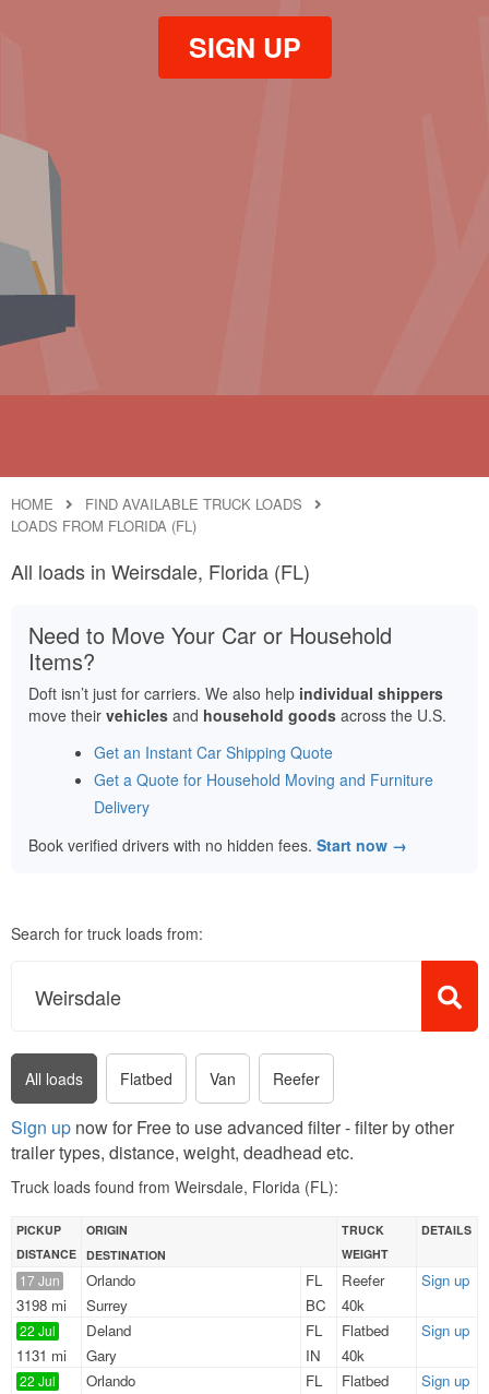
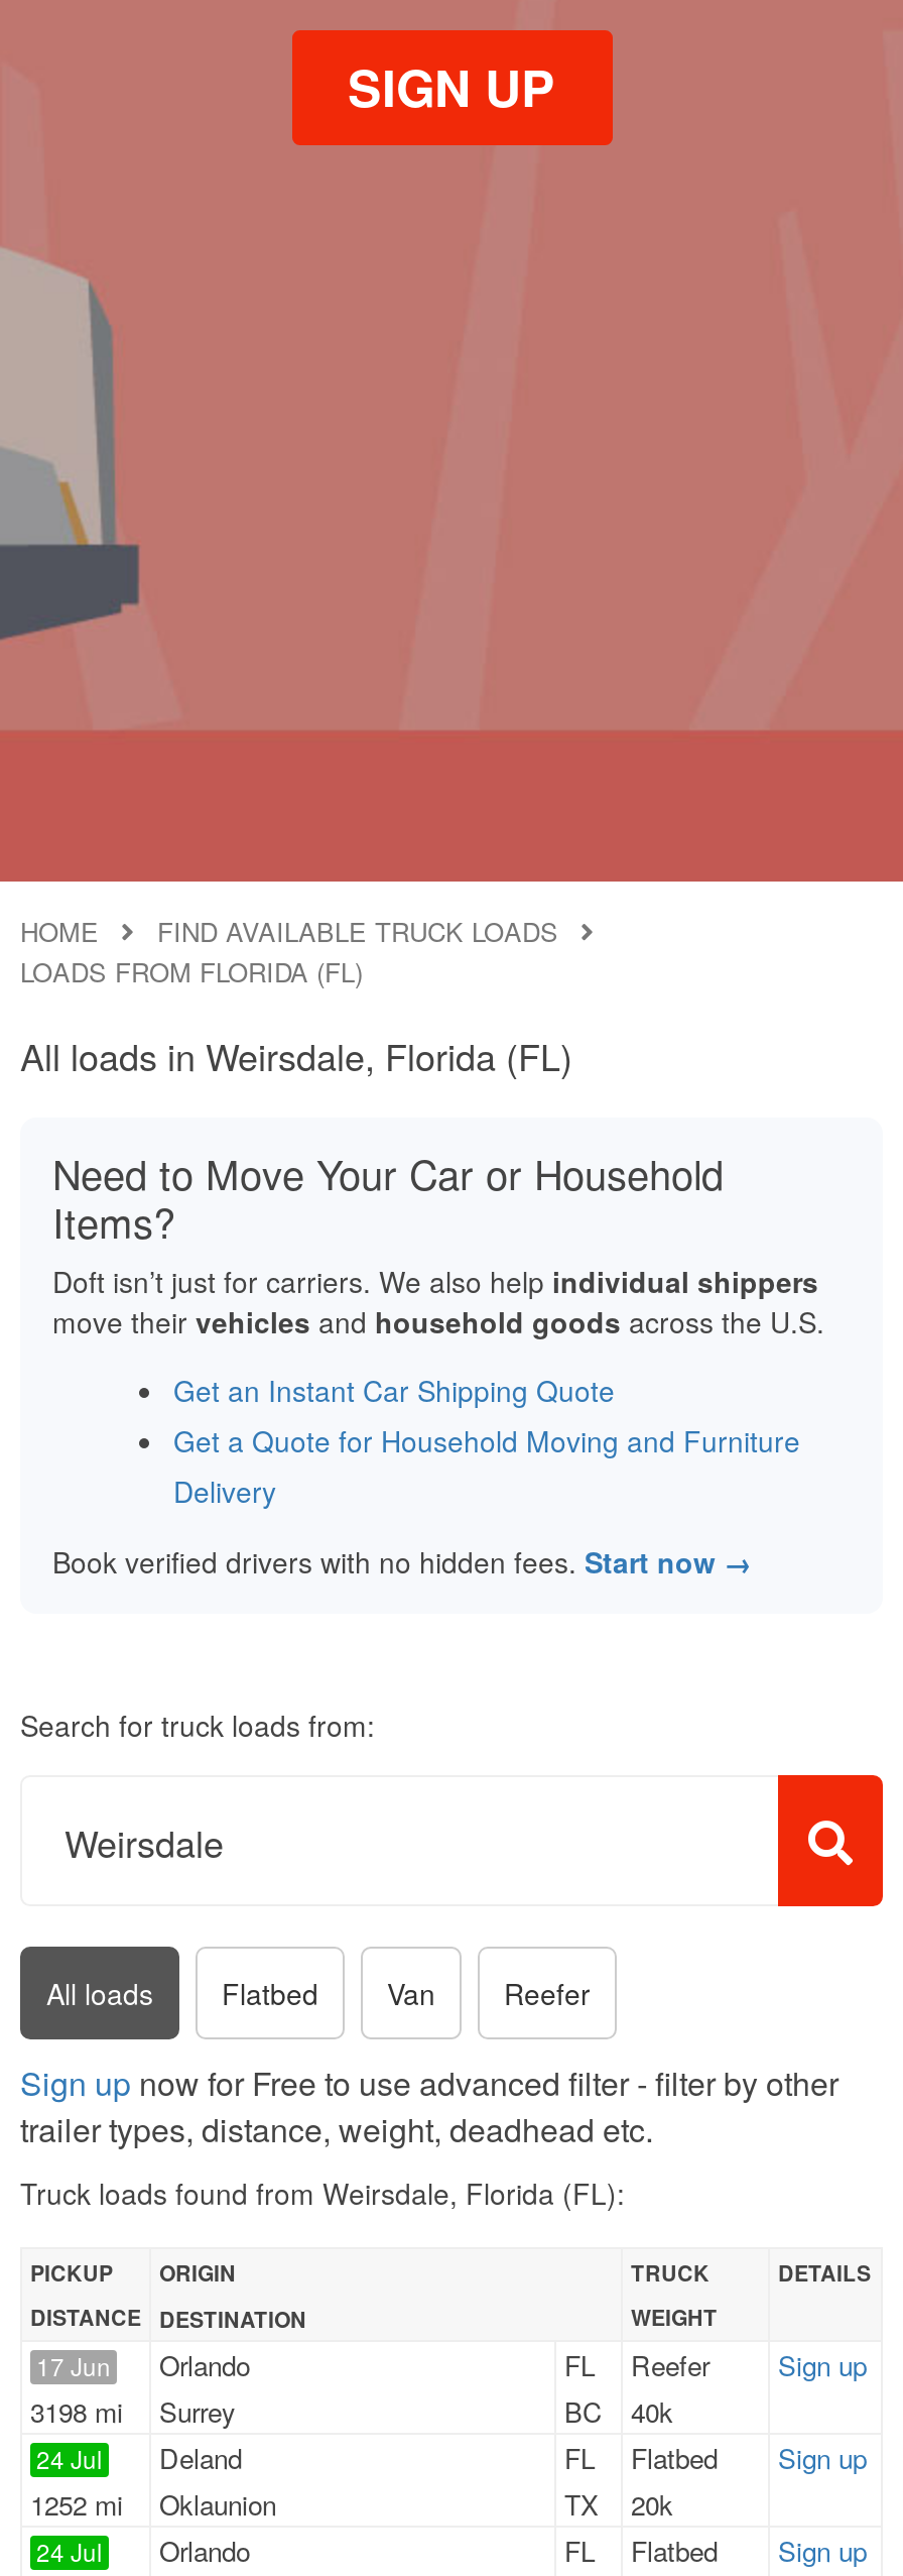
- 22 Jul Deland
+ 24 Jul Deland

- 1131 mi
+ 1252 mi

- Gary
- IN
+ Oklaunion
+ TX

- 40k
+ 20k

- 22 Jul Orlando
+ 24 Jul Orlando
